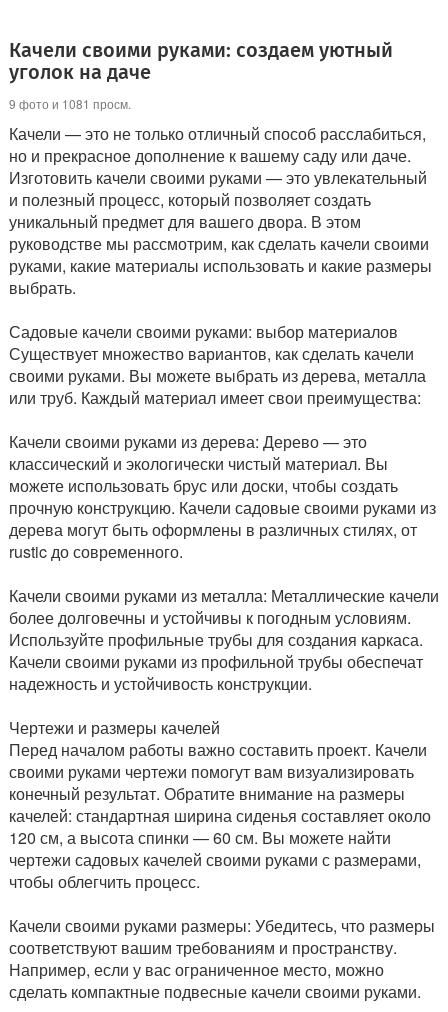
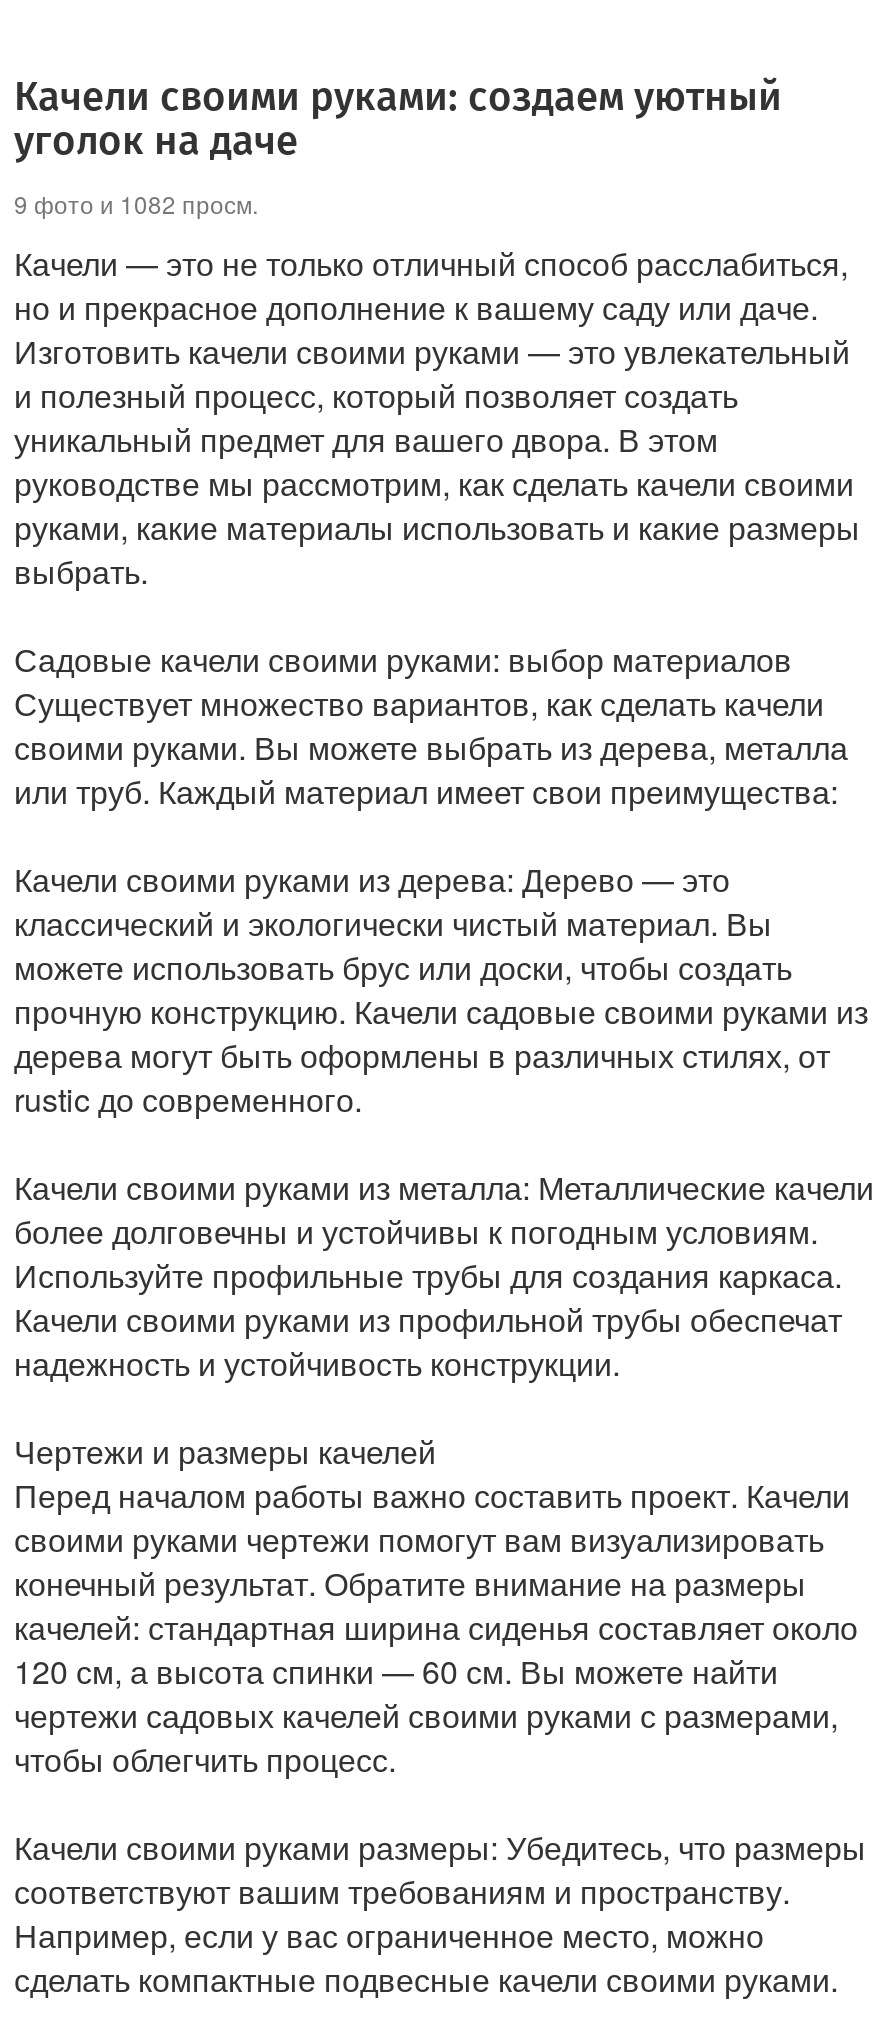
- 9 фото и 1081 просм.
+ 9 фото и 1082 просм.
